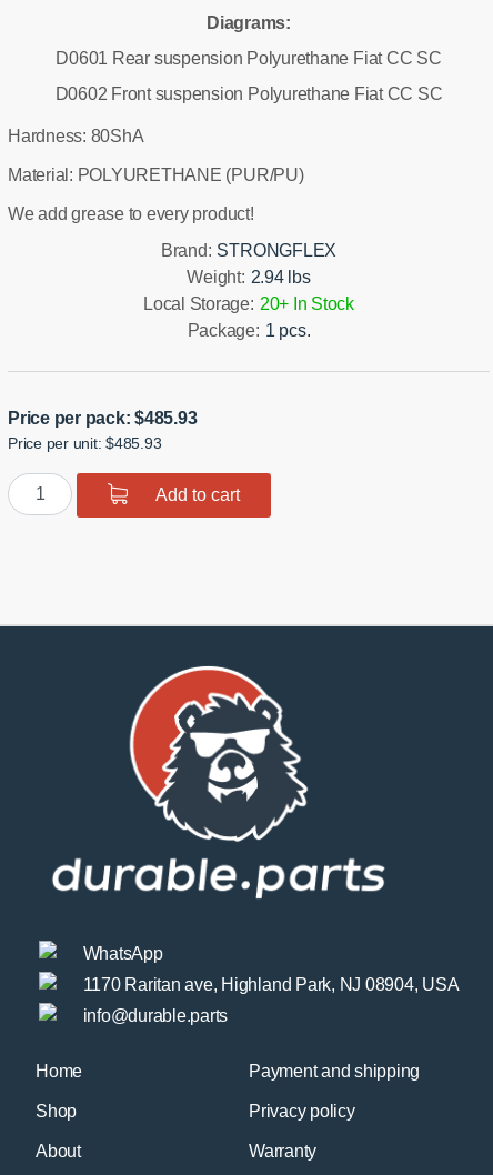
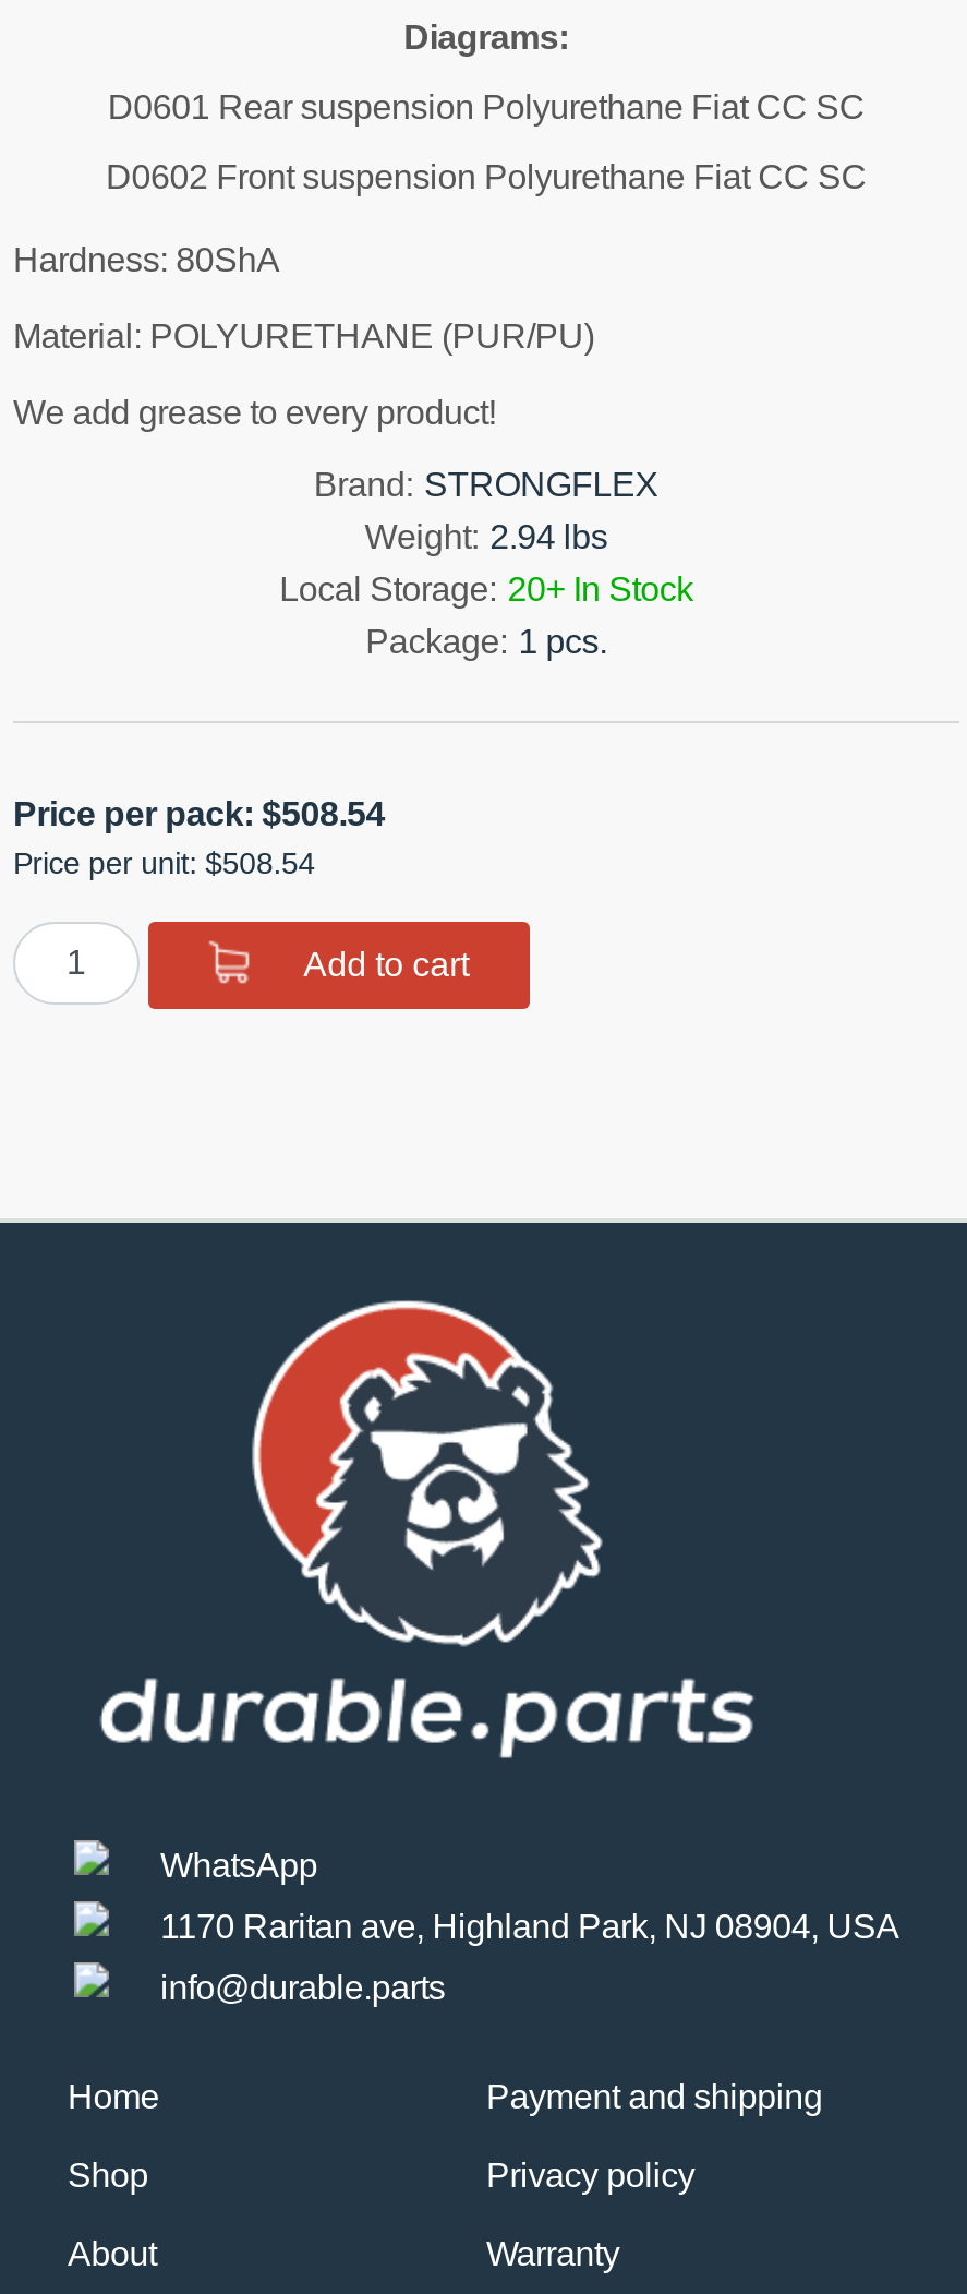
- Price per pack: $485.93
+ Price per pack: $508.54

- Price per unit: $485.93
+ Price per unit: $508.54
